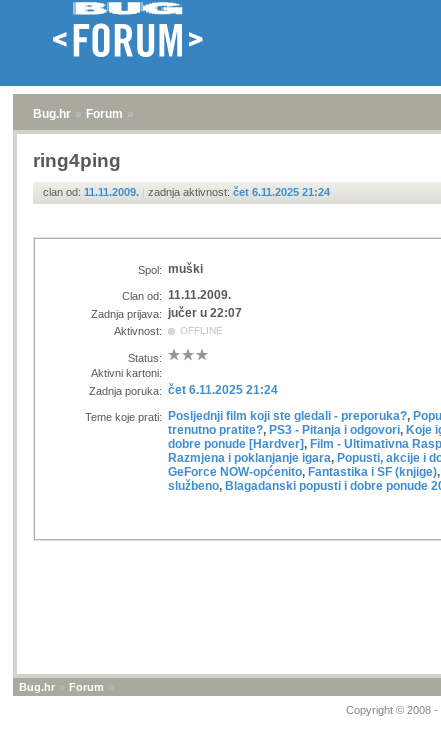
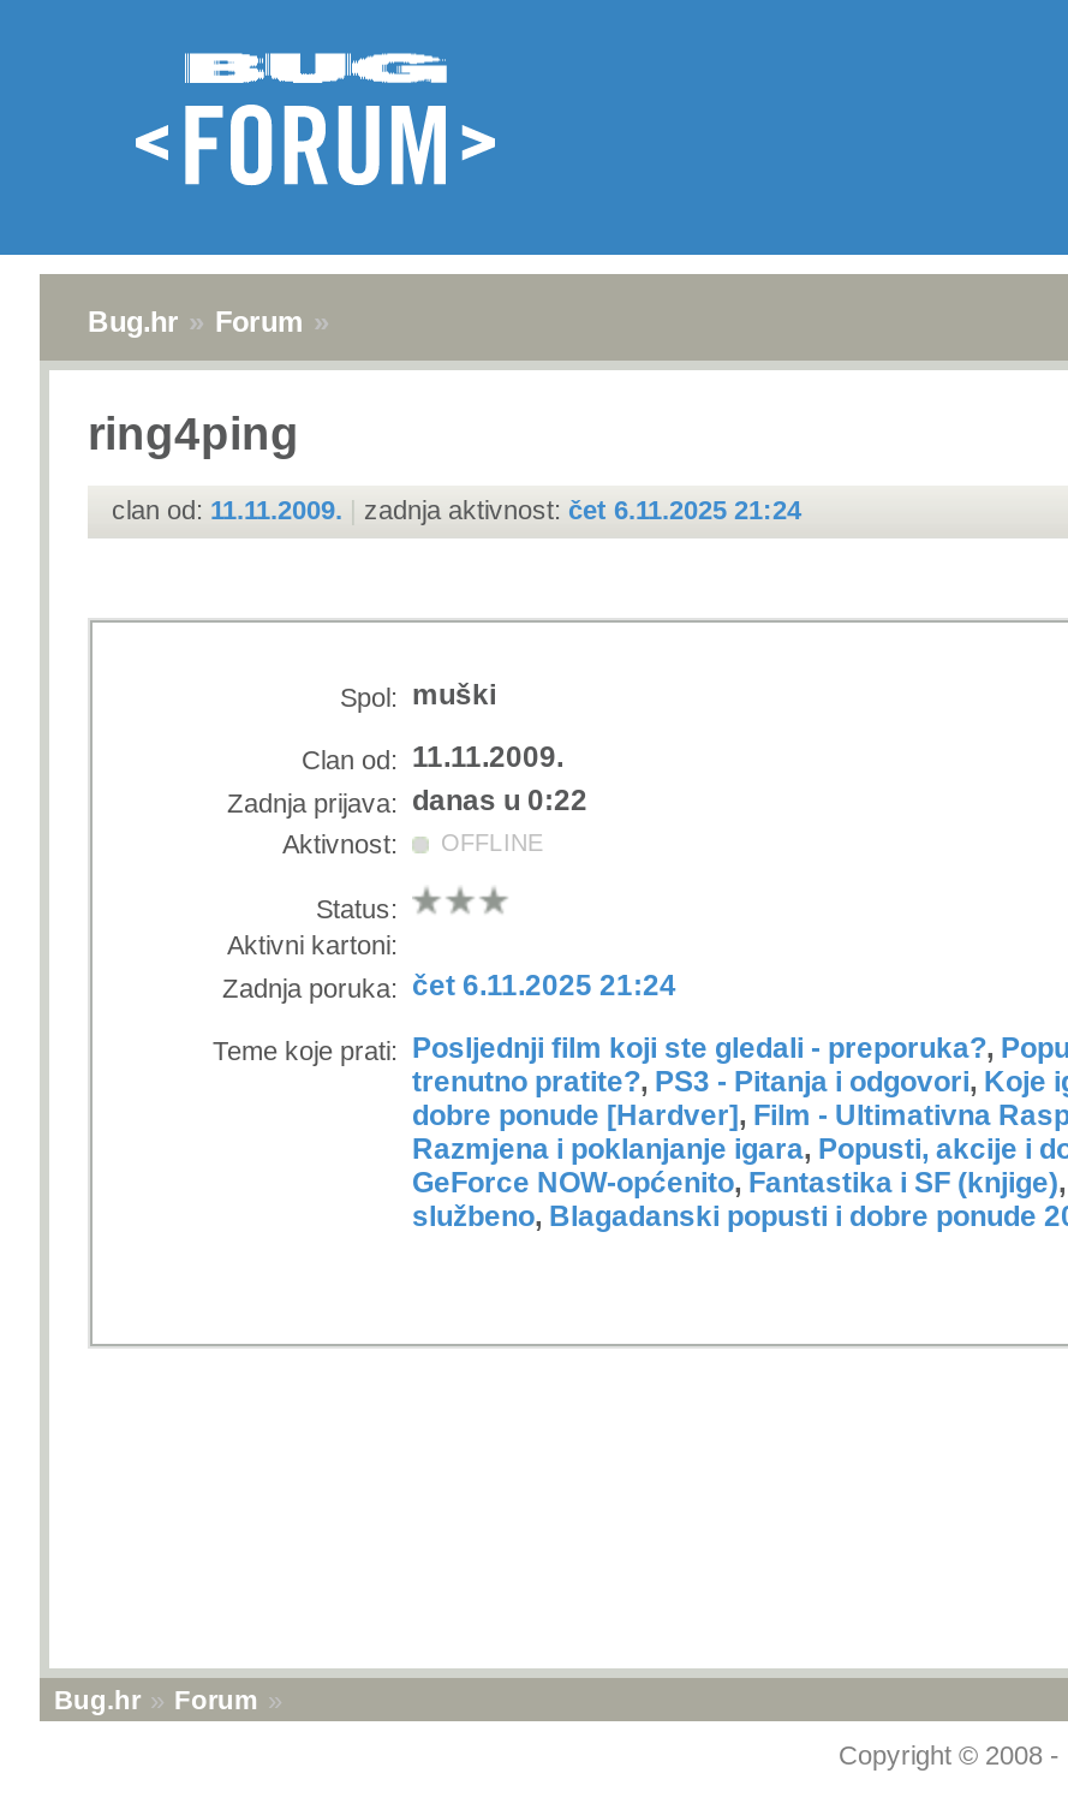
- Zadnja prijava: jučer u 22:07
+ Zadnja prijava: danas u 0:22
